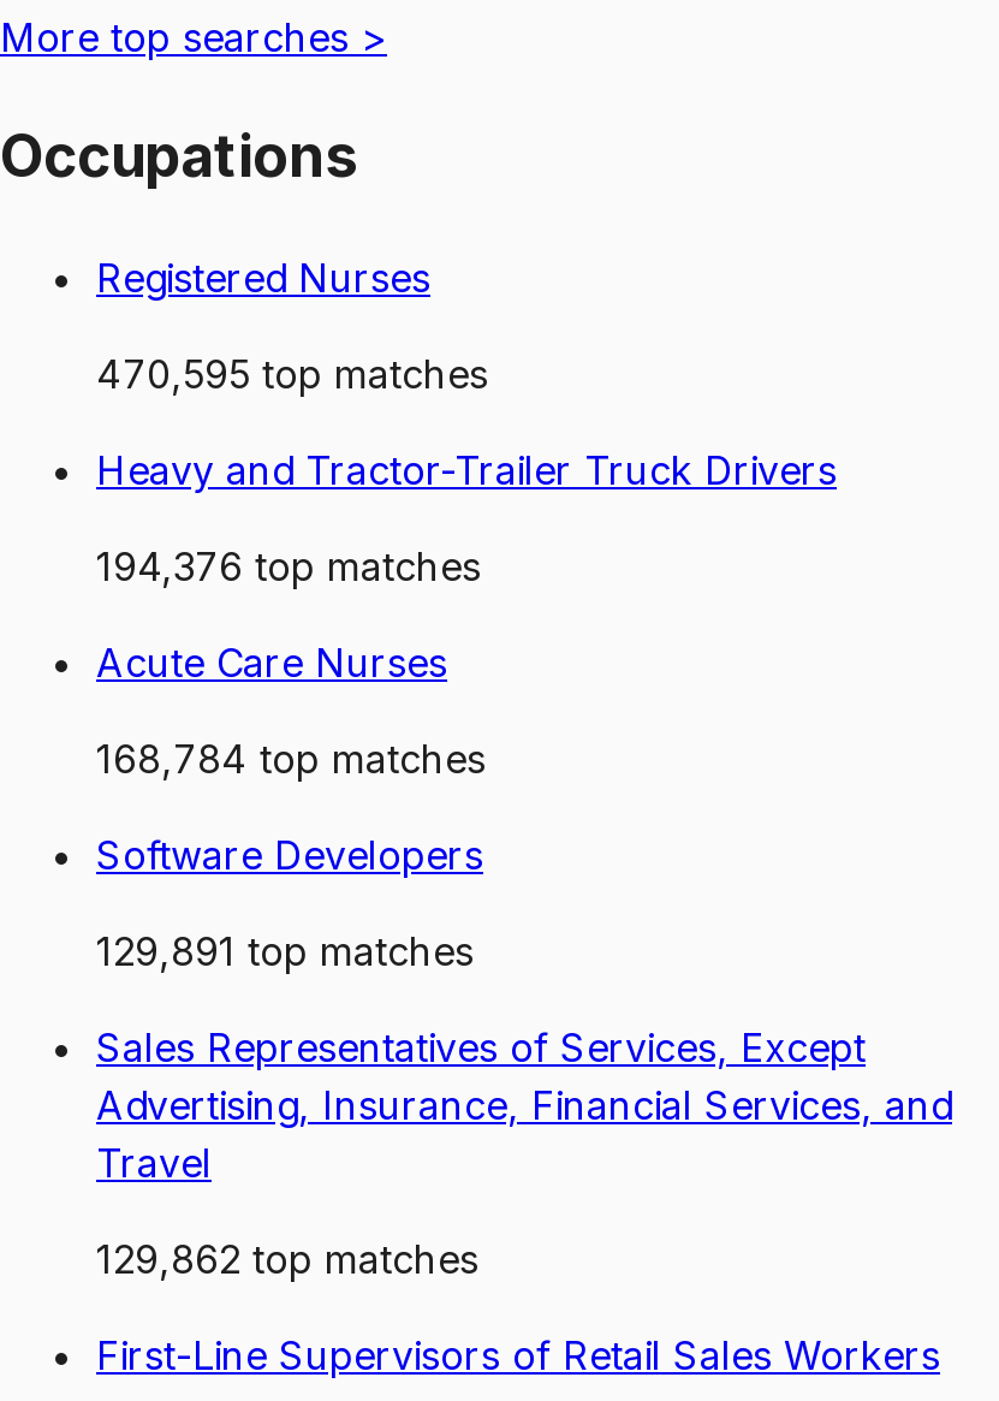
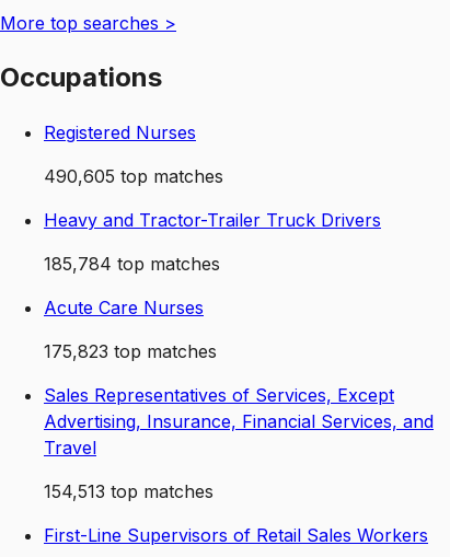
- 470,595 top matches
+ 490,605 top matches

- 194,376 top matches
+ 185,784 top matches

- 168,784 top matches
- Software Developers
- 129,891 top matches
+ 175,823 top matches

- 129,862 top matches
+ 154,513 top matches
